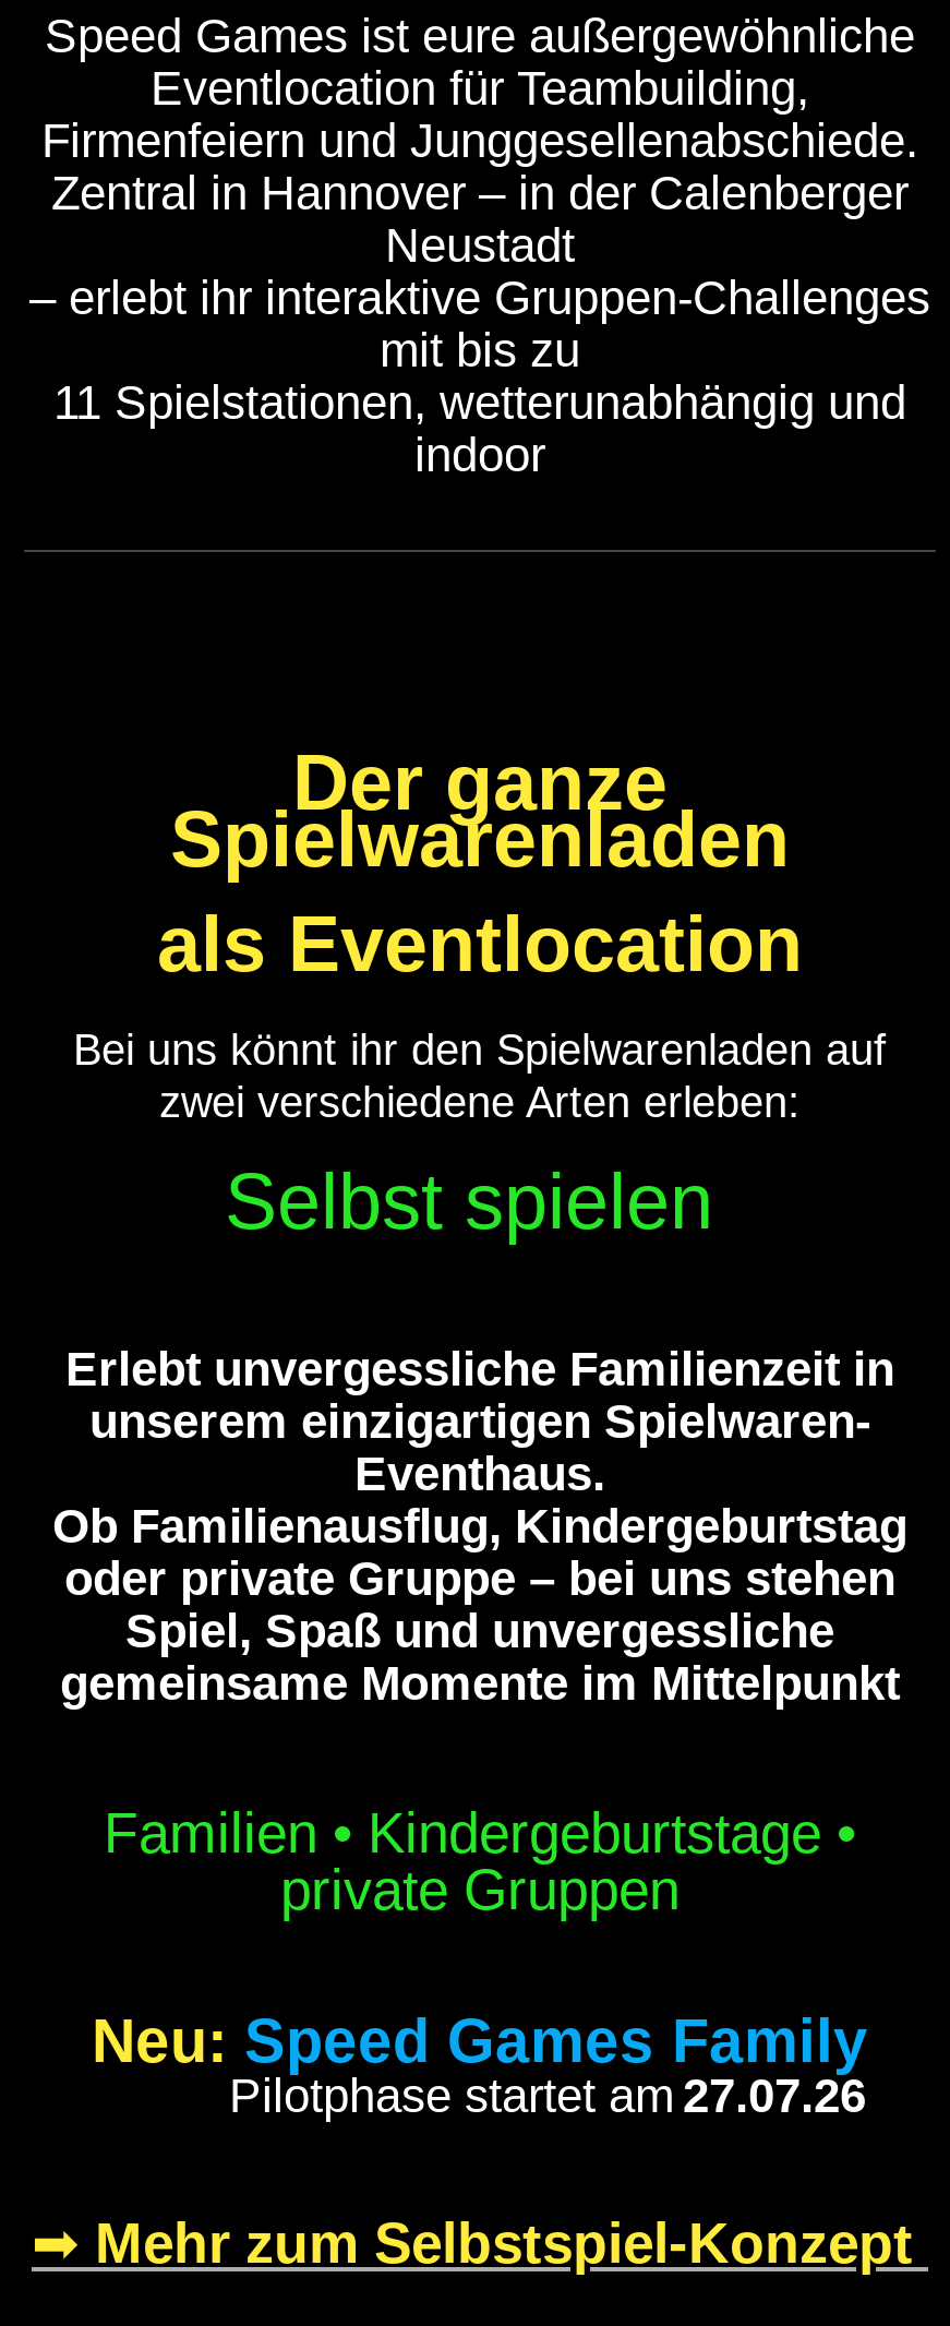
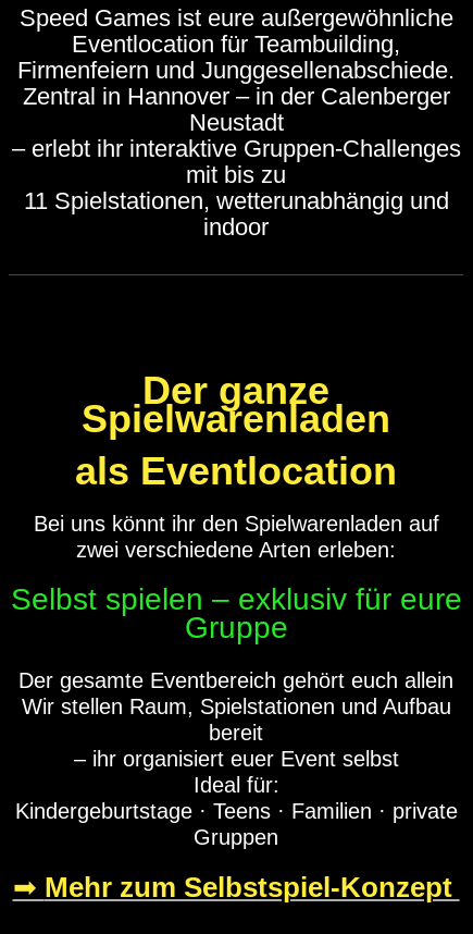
- Selbst spielen
- Erlebt unvergessliche Familienzeit in
- unserem einzigartigen Spielwaren-
- Eventhaus.
- Ob Familienausflug, Kindergeburtstag
- oder private Gruppe – bei uns stehen
- Spiel, Spaß und unvergessliche
- gemeinsame Momente im Mittelpunkt
- Familien • Kindergeburtstage •
- private Gruppen
- Neu: Speed Games Family
- Pilotphase startet am 27.07.26
+ Selbst spielen – exklusiv für eure
+ Gruppe
+ Der gesamte Eventbereich gehört euch allein
+ Wir stellen Raum, Spielstationen und Aufbau
+ bereit
+ – ihr organisiert euer Event selbst
+ Ideal für:
+ Kindergeburtstage · Teens · Familien · private
+ Gruppen
